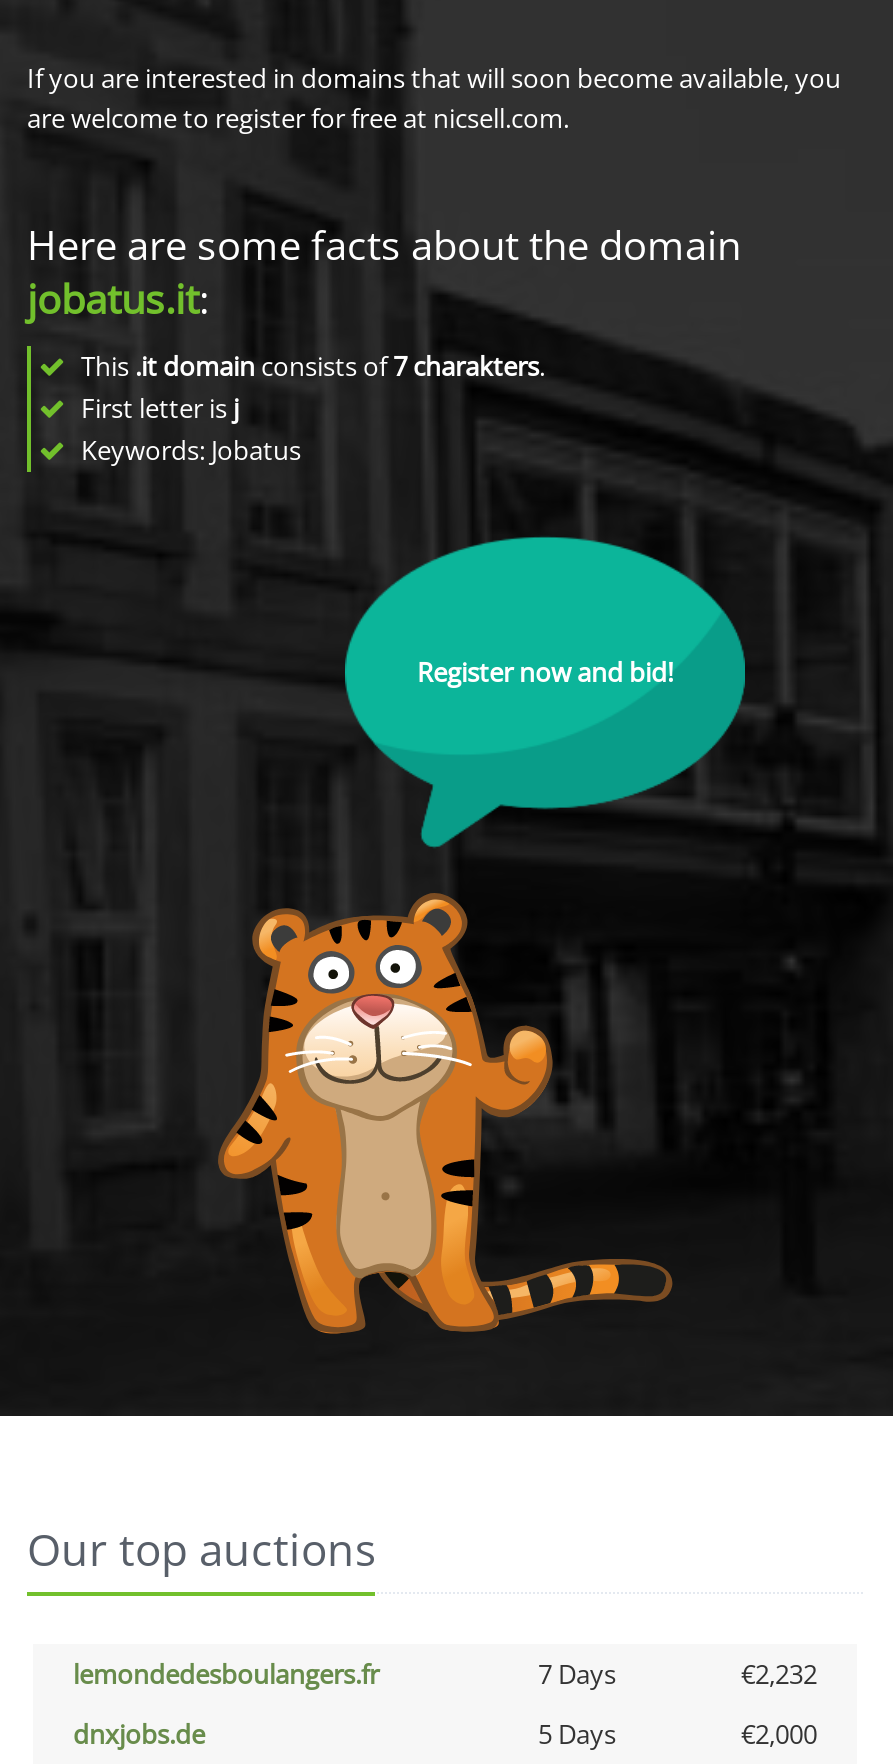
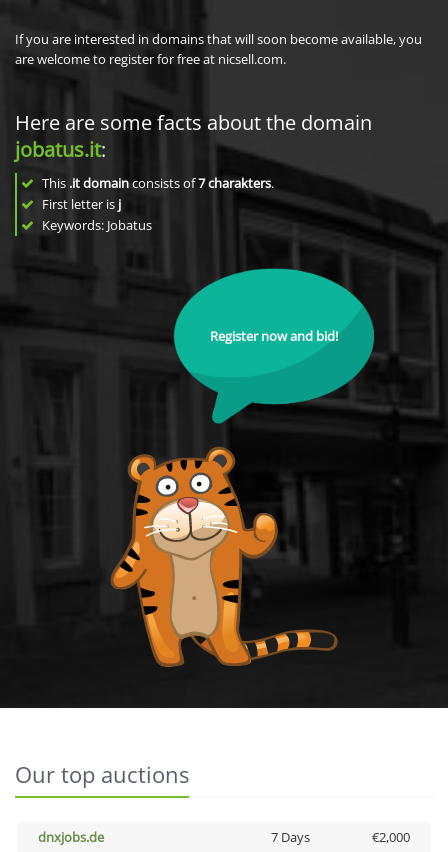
- lemondedesboulangers.fr
- 7 Days
- €2,232

- 5 Days
+ 7 Days
